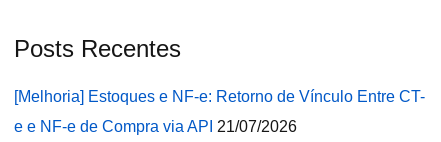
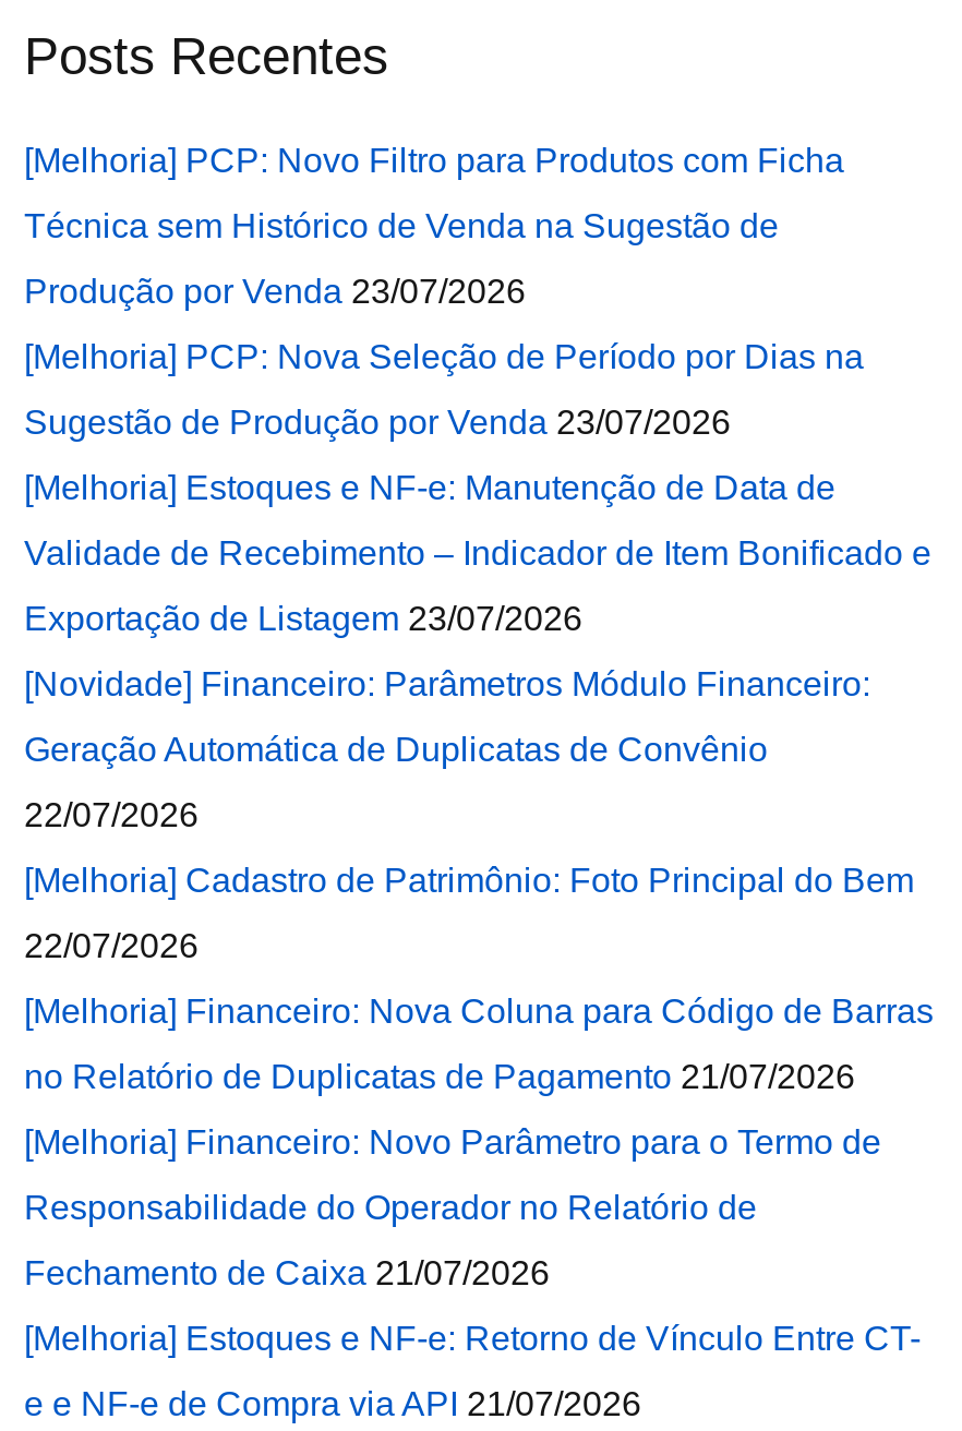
+ [Melhoria] PCP: Novo Filtro para Produtos com Ficha
+ Técnica sem Histórico de Venda na Sugestão de
+ Produção por Venda 23/07/2026
+ [Melhoria] PCP: Nova Seleção de Período por Dias na
+ Sugestão de Produção por Venda 23/07/2026
+ [Melhoria] Estoques e NF-e: Manutenção de Data de
+ Validade de Recebimento – Indicador de Item Bonificado e
+ Exportação de Listagem 23/07/2026
+ [Novidade] Financeiro: Parâmetros Módulo Financeiro:
+ Geração Automática de Duplicatas de Convênio
+ 22/07/2026
+ [Melhoria] Cadastro de Patrimônio: Foto Principal do Bem
+ 22/07/2026
+ [Melhoria] Financeiro: Nova Coluna para Código de Barras
+ no Relatório de Duplicatas de Pagamento 21/07/2026
+ [Melhoria] Financeiro: Novo Parâmetro para o Termo de
+ Responsabilidade do Operador no Relatório de
+ Fechamento de Caixa 21/07/2026
